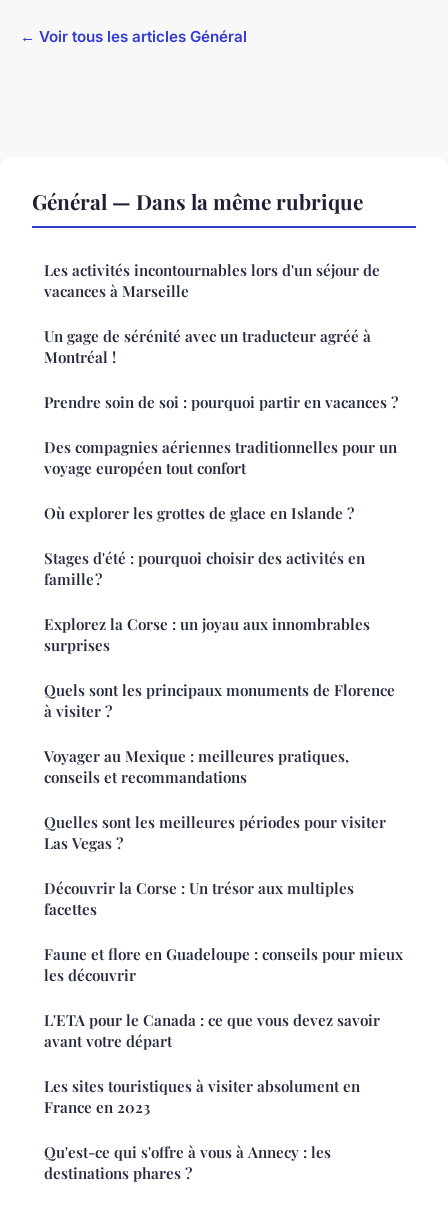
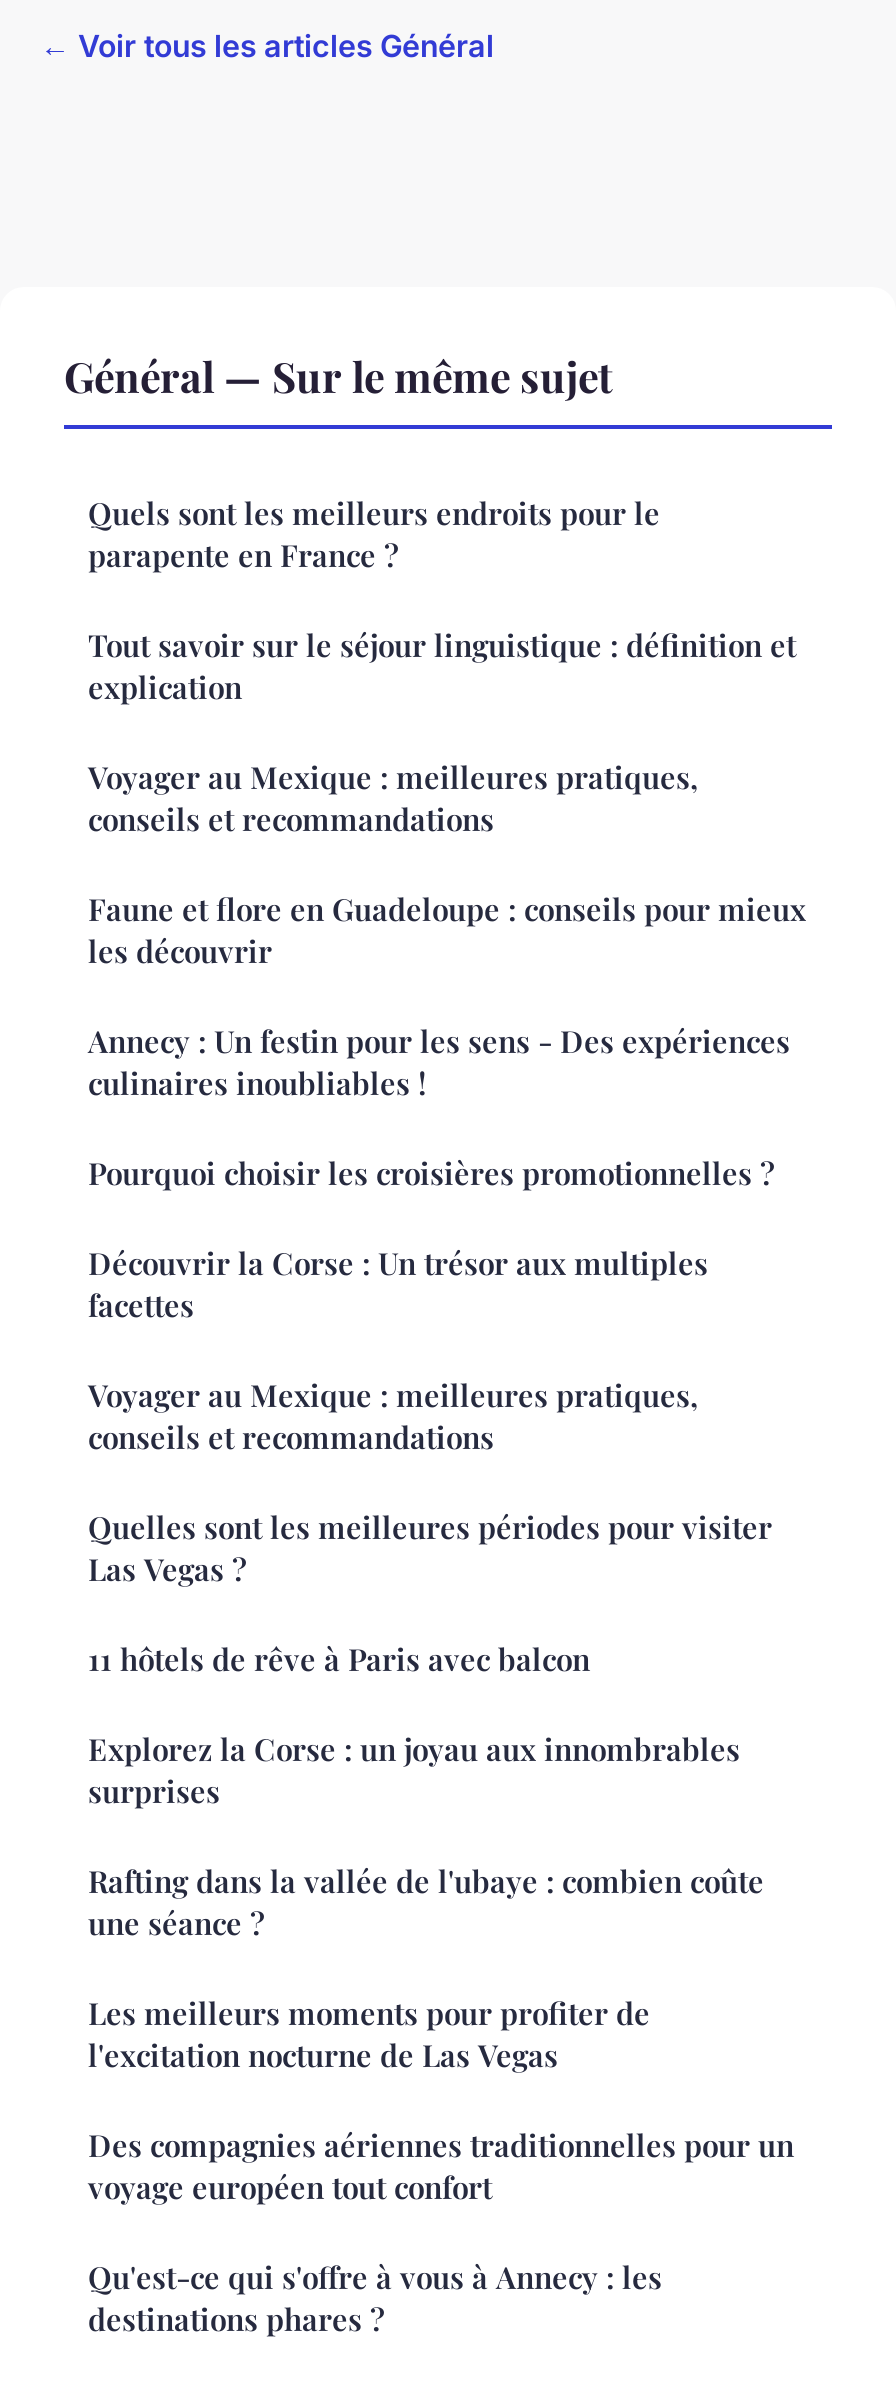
- Général — Dans la même rubrique
- Les activités incontournables lors d'un séjour de
- vacances à Marseille
- Un gage de sérénité avec un traducteur agréé à
- Montréal !
- Prendre soin de soi : pourquoi partir en vacances ?
- Où explorer les grottes de glace en Islande ?
- Stages d'été : pourquoi choisir des activités en
- famille ?
- Quels sont les principaux monuments de Florence
- à visiter ?
+ Général — Sur le même sujet
+ Quels sont les meilleurs endroits pour le
+ parapente en France ?
+ Tout savoir sur le séjour linguistique : définition et
+ explication
+ Voyager au Mexique : meilleures pratiques,
+ conseils et recommandations
+ Annecy : Un festin pour les sens - Des expériences
+ culinaires inoubliables !
+ Pourquoi choisir les croisières promotionnelles ?

moved down: Des compagnies aériennes traditionnelles pour un | voyage européen tout confort

moved down: Explorez la Corse : un joyau aux innombrables | surprises

moved up: Voyager au Mexique : meilleures pratiques, | conseils et recommandations | Quelles sont les meilleures périodes pour visiter | Las Vegas ?

moved up: Découvrir la Corse : Un trésor aux multiples | facettes | Faune et flore en Guadeloupe : conseils pour mieux | les découvrir

- L'ETA pour le Canada : ce que vous devez savoir
- avant votre départ
- Les sites touristiques à visiter absolument en
- France en 2023
+ 11 hôtels de rêve à Paris avec balcon
+ Rafting dans la vallée de l'ubaye : combien coûte
+ une séance ?
+ Les meilleurs moments pour profiter de
+ l'excitation nocturne de Las Vegas
